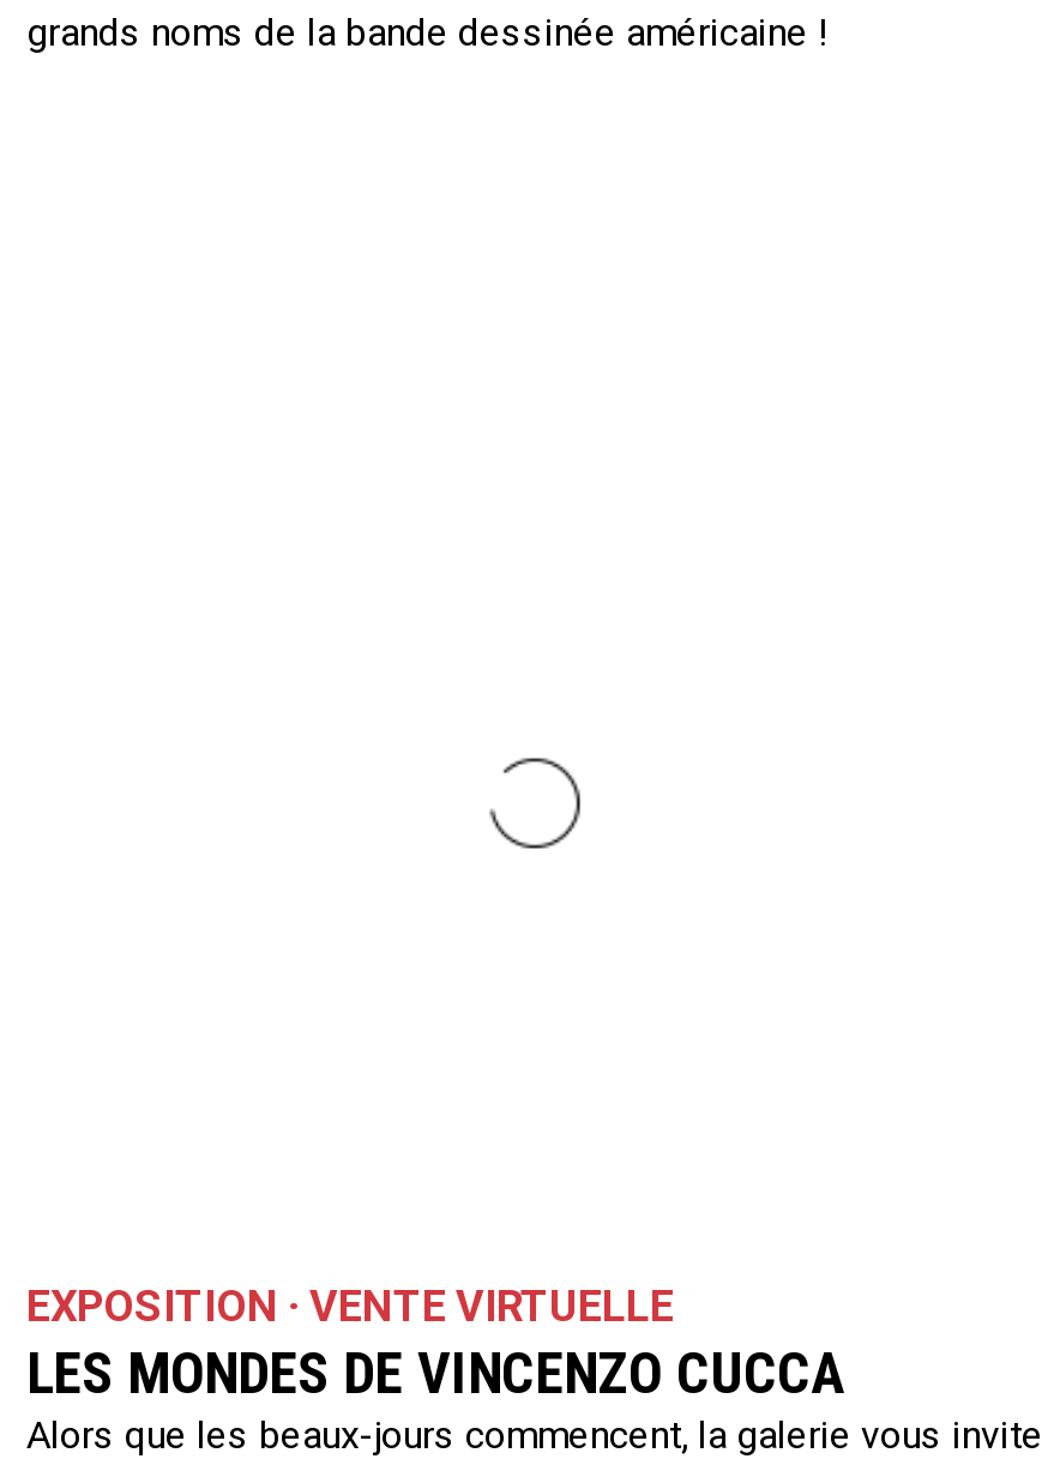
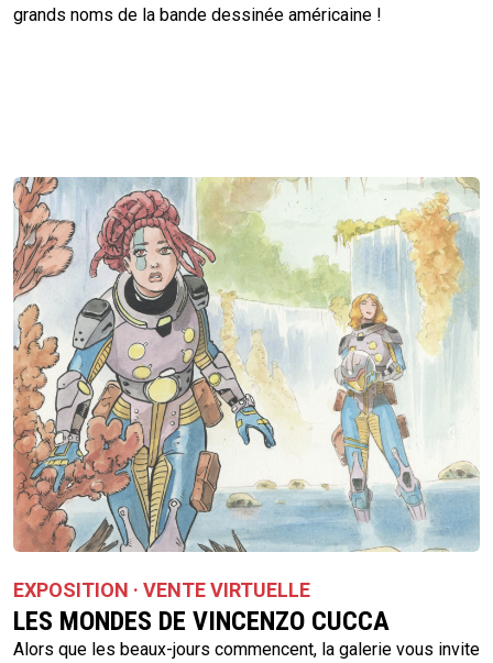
+ [image]
